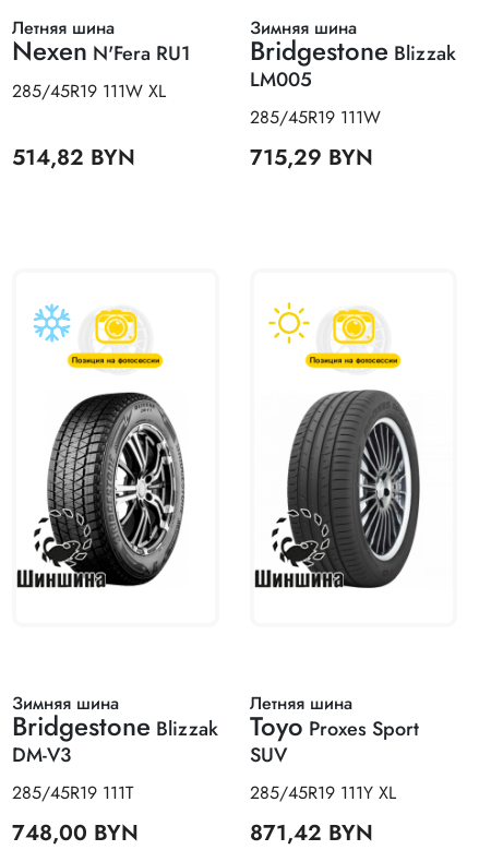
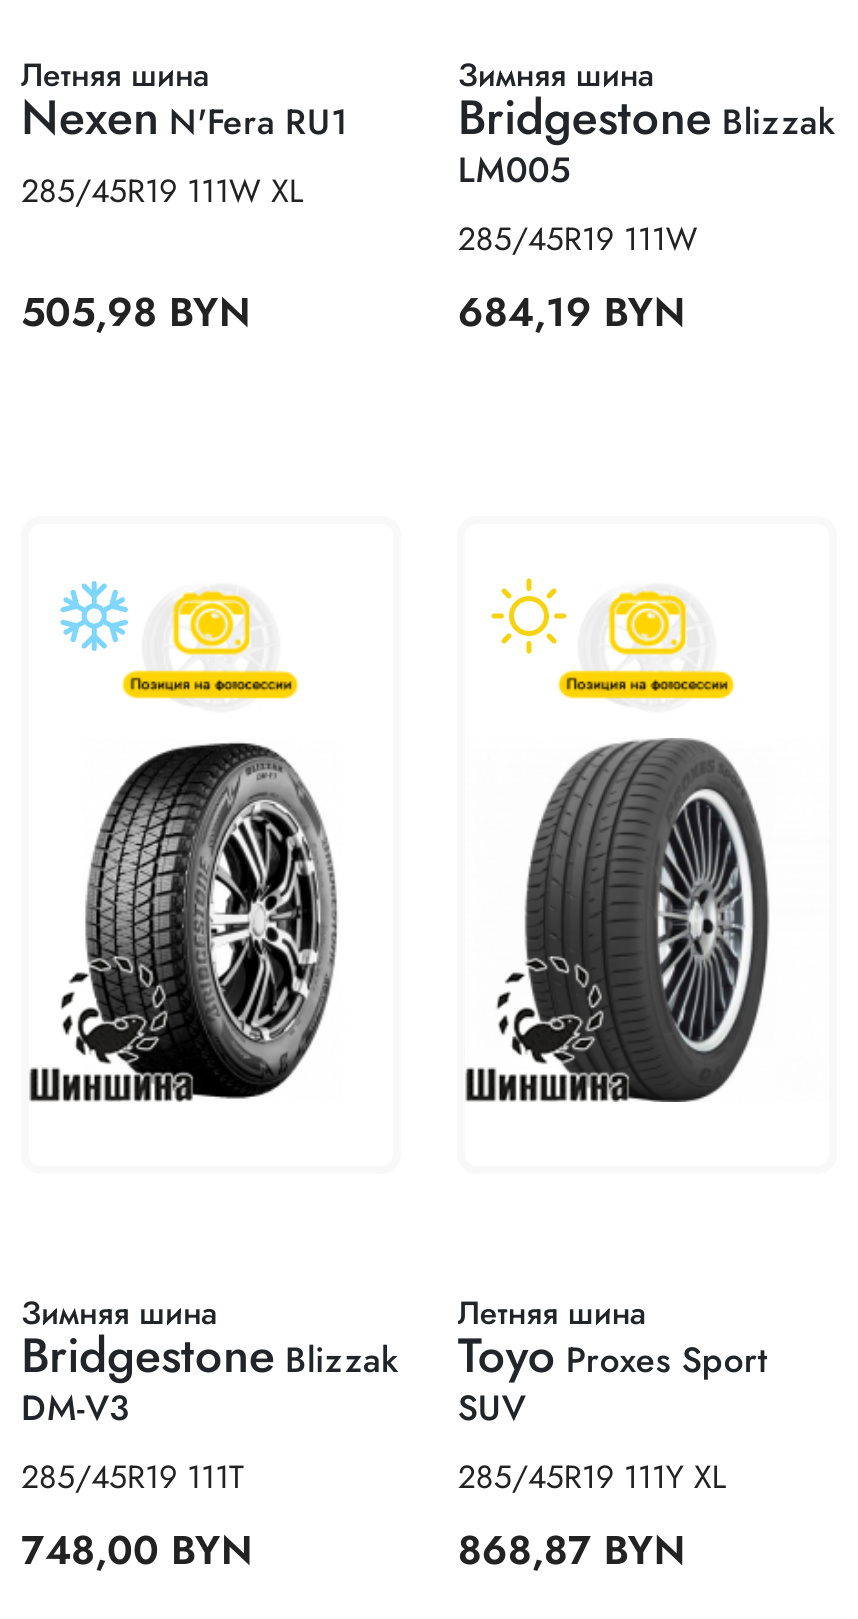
- 514,82 BYN
+ 505,98 BYN

- 715,29 BYN
+ 684,19 BYN

- 871,42 BYN
+ 868,87 BYN
